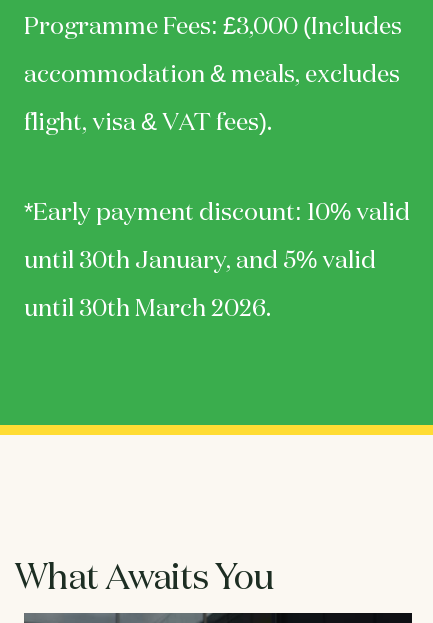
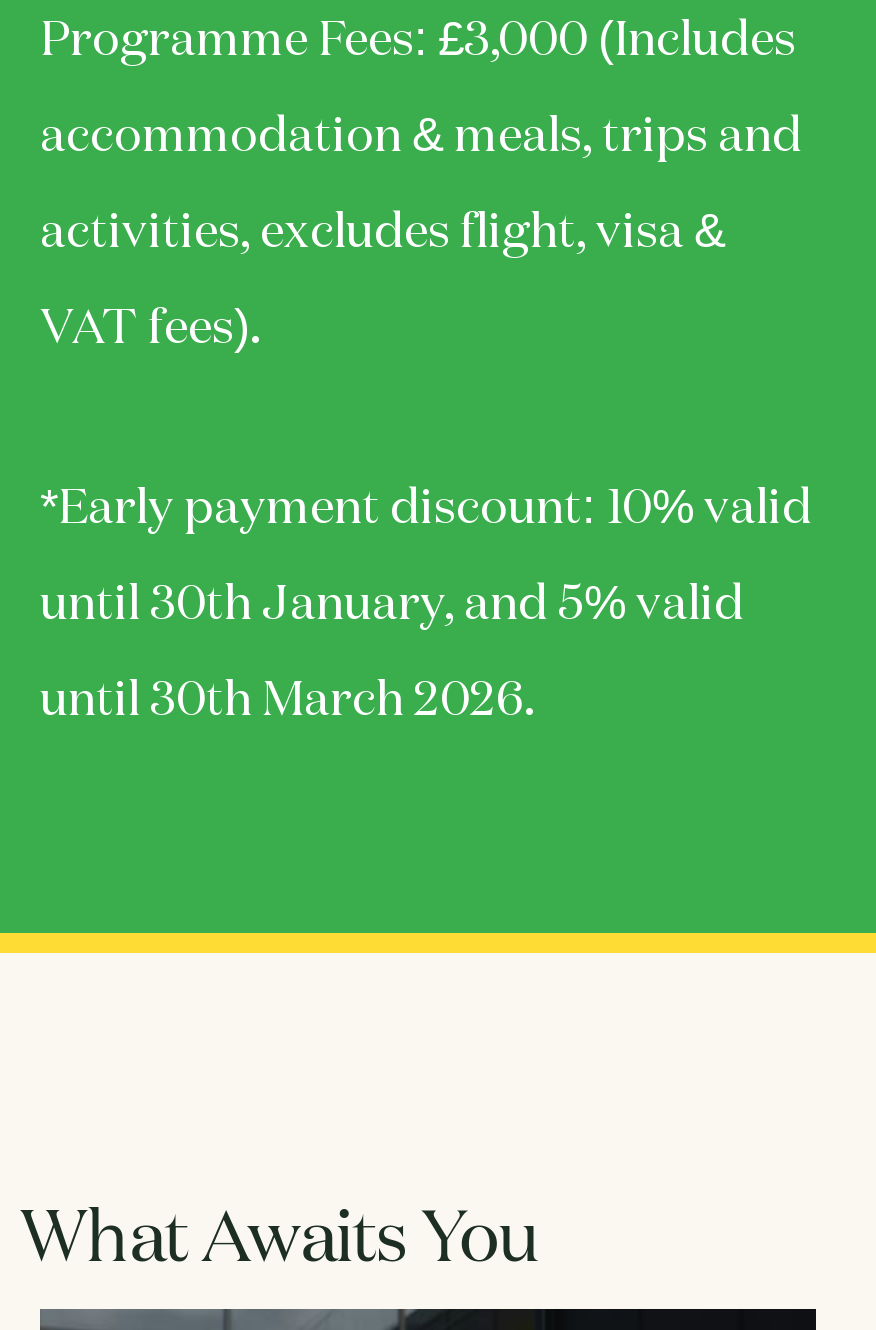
- accommodation & meals, excludes
- flight, visa & VAT fees).
+ accommodation & meals, trips and
+ activities, excludes flight, visa &
+ VAT fees).
